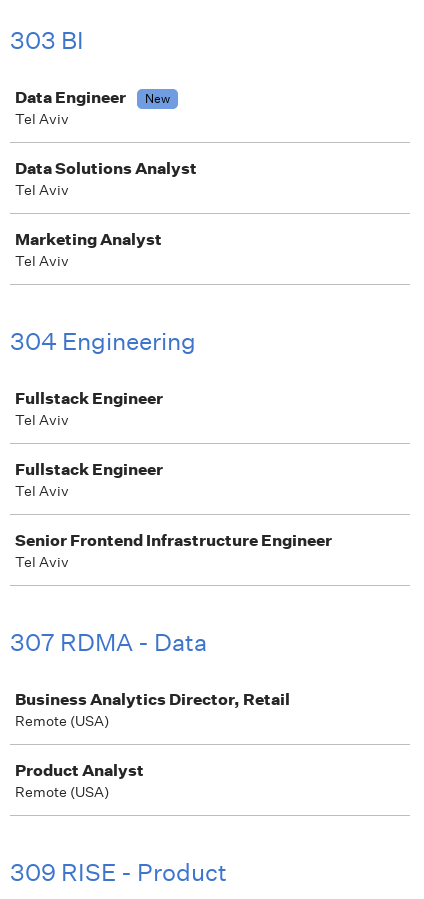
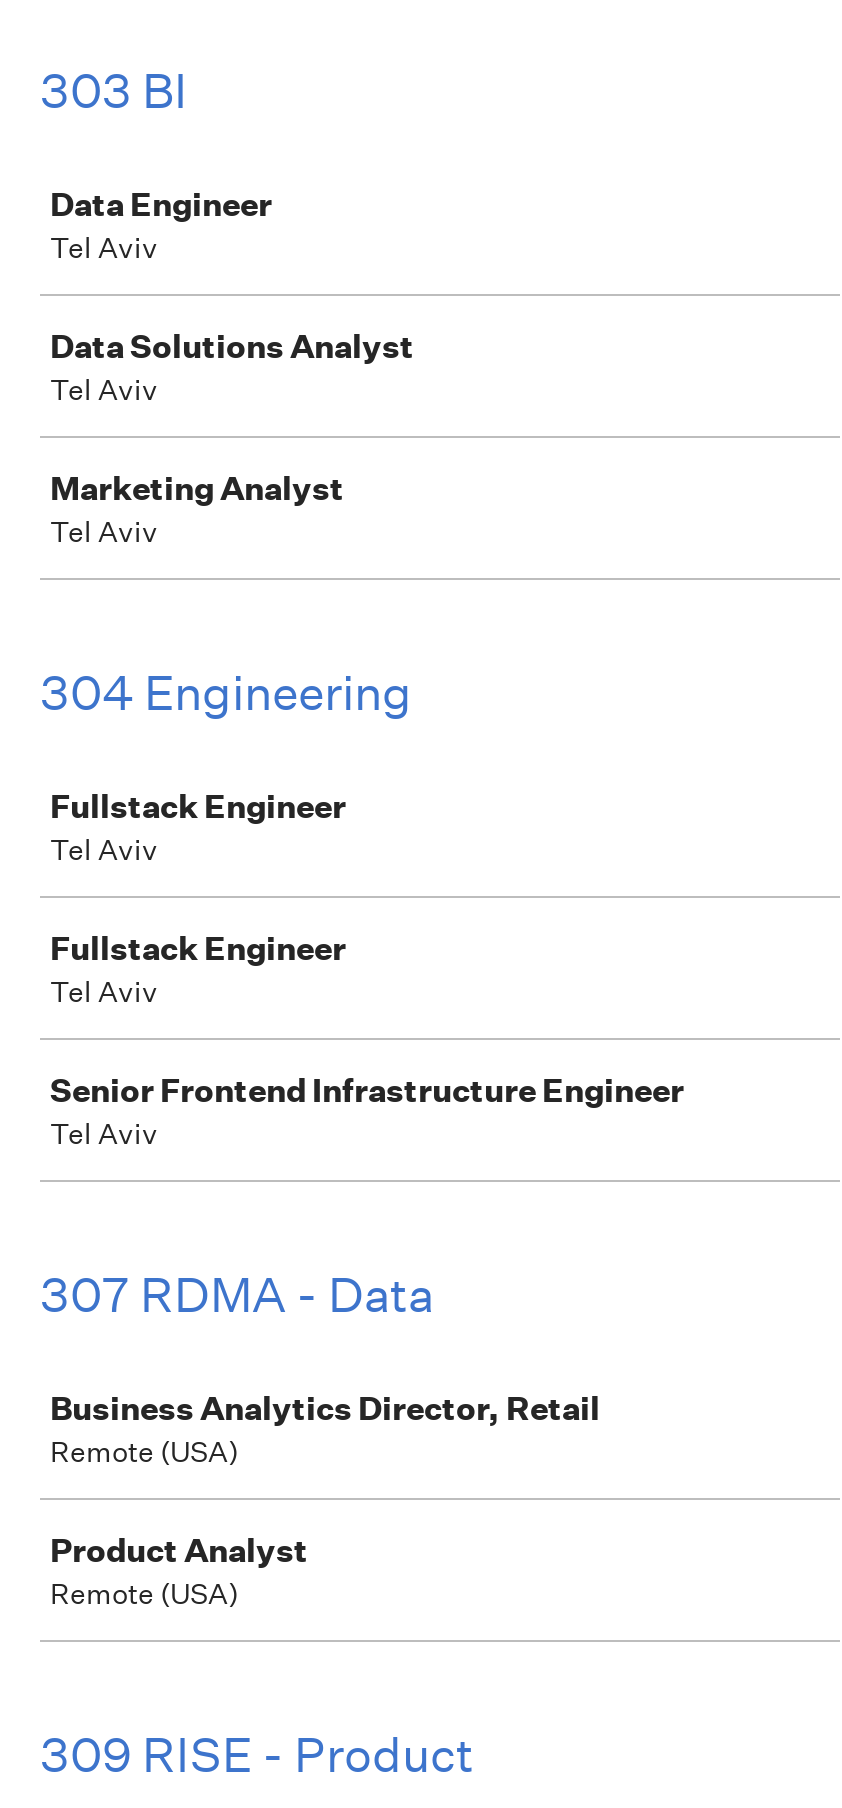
- New
